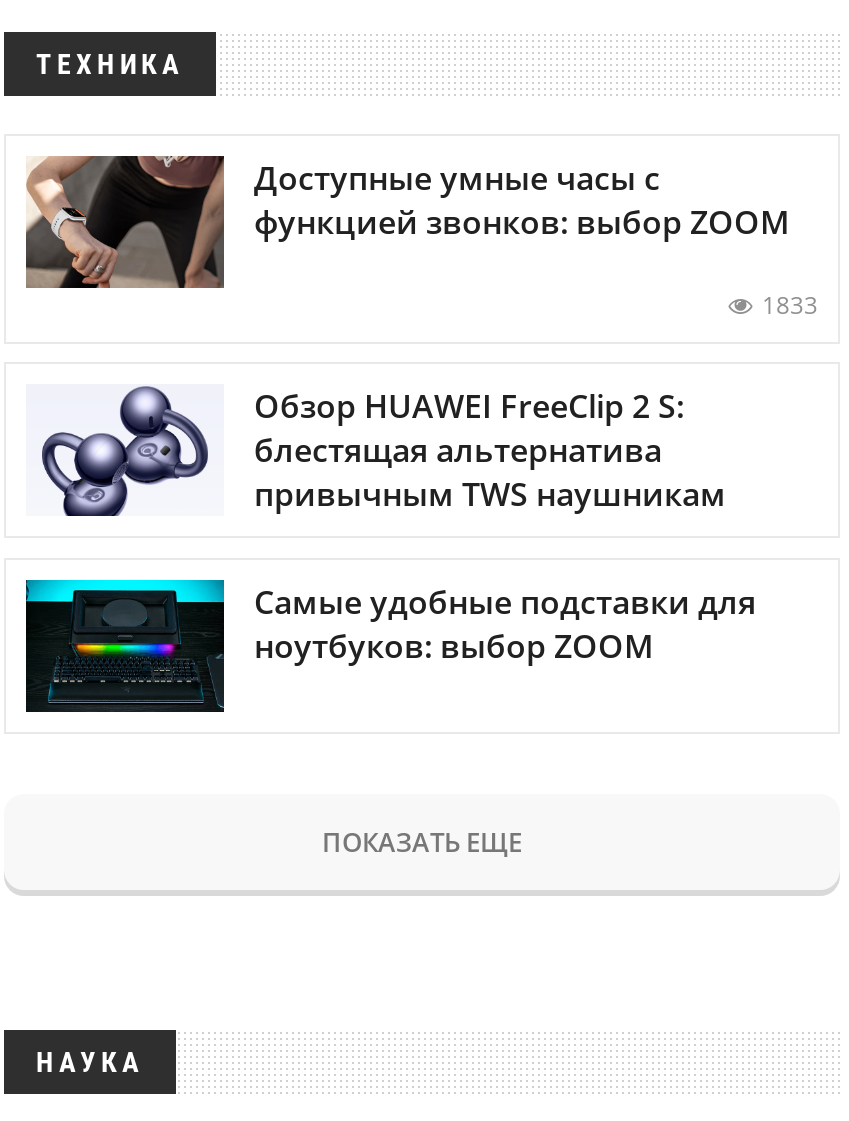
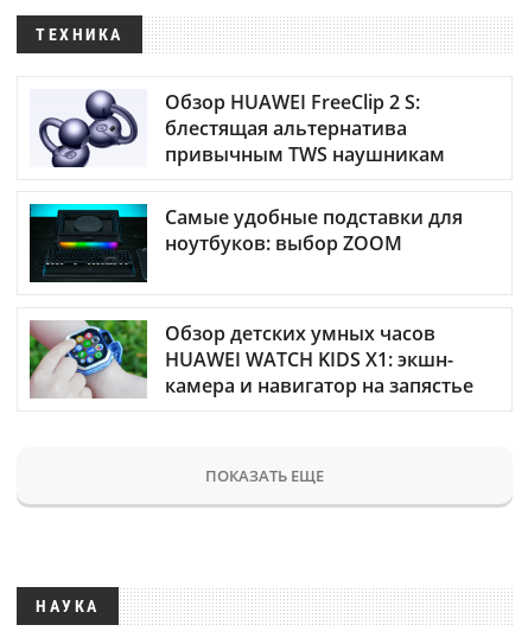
- [image]
- Доступные умные часы с
- функцией звонков: выбор ZOOM
- 1833

moved up: [image] | Обзор HUAWEI FreeClip 2 S: | блестящая альтернатива | привычным TWS наушникам | Самые удобные подставки для | ноутбуков: выбор ZOOM

+ [image]
+ Обзор детских умных часов
+ HUAWEI WATCH KIDS X1: экшн-
+ камера и навигатор на запястье
